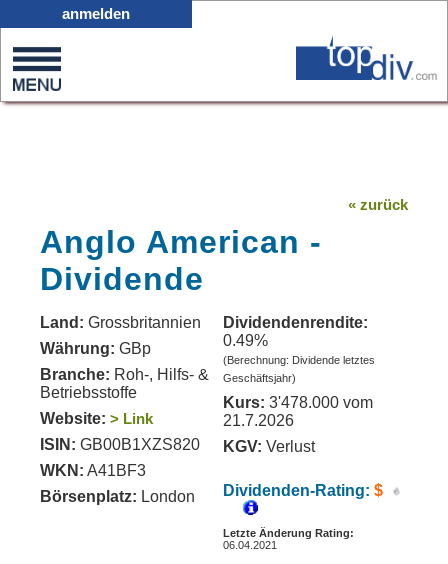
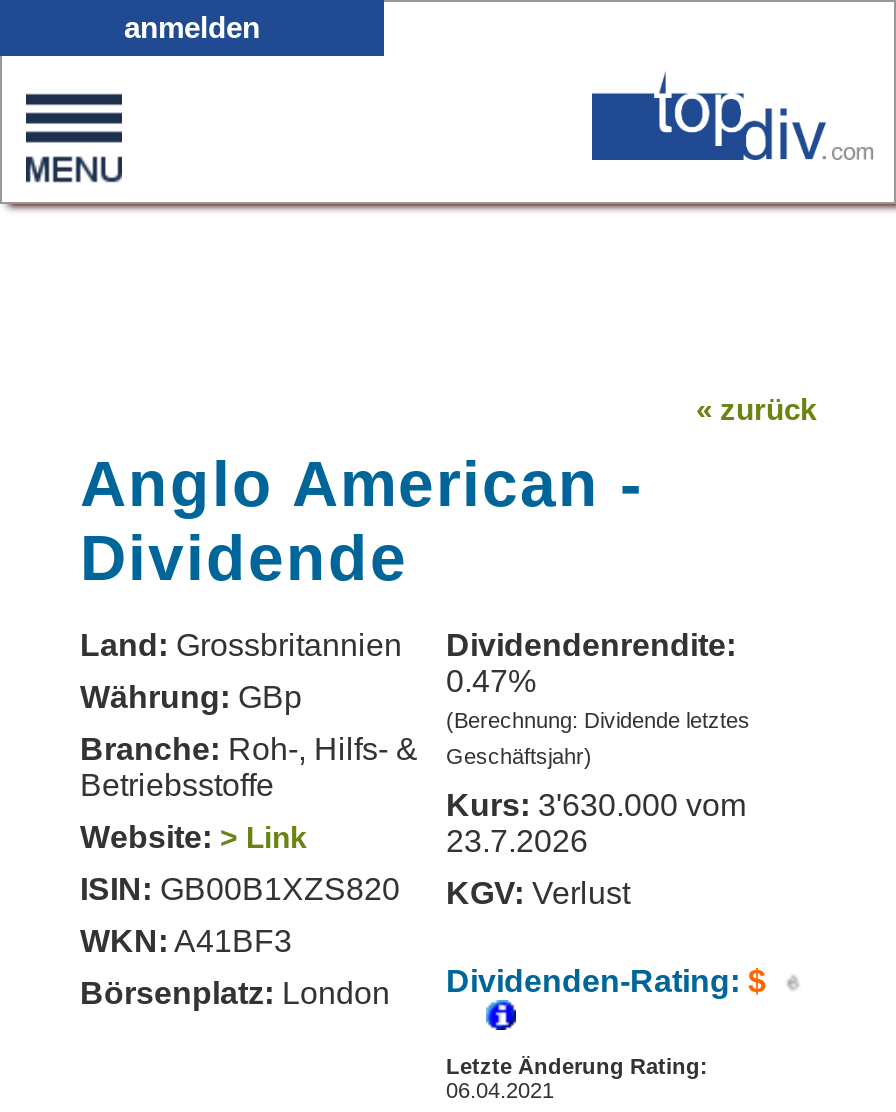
- 0.49%
+ 0.47%

- Kurs: 3'478.000 vom
+ Kurs: 3'630.000 vom

- 21.7.2026
+ 23.7.2026
